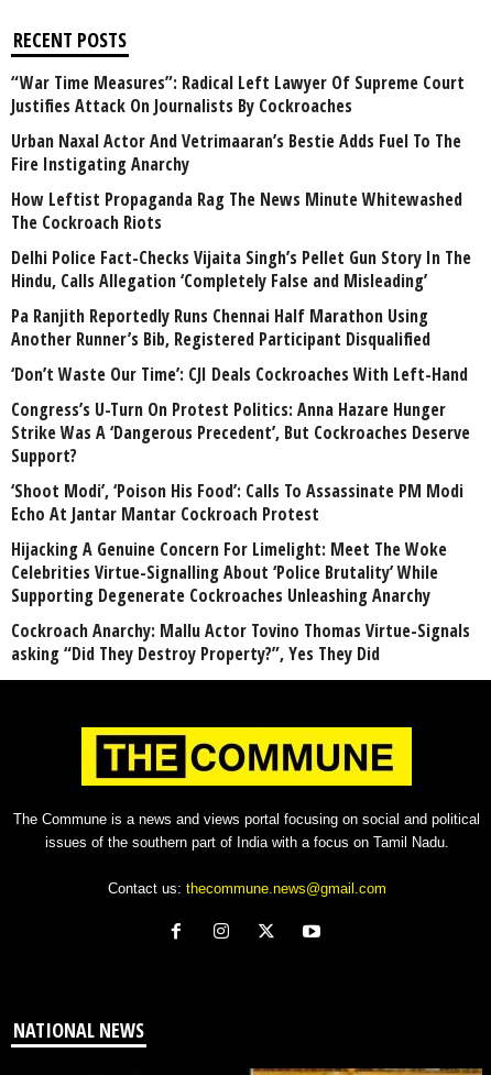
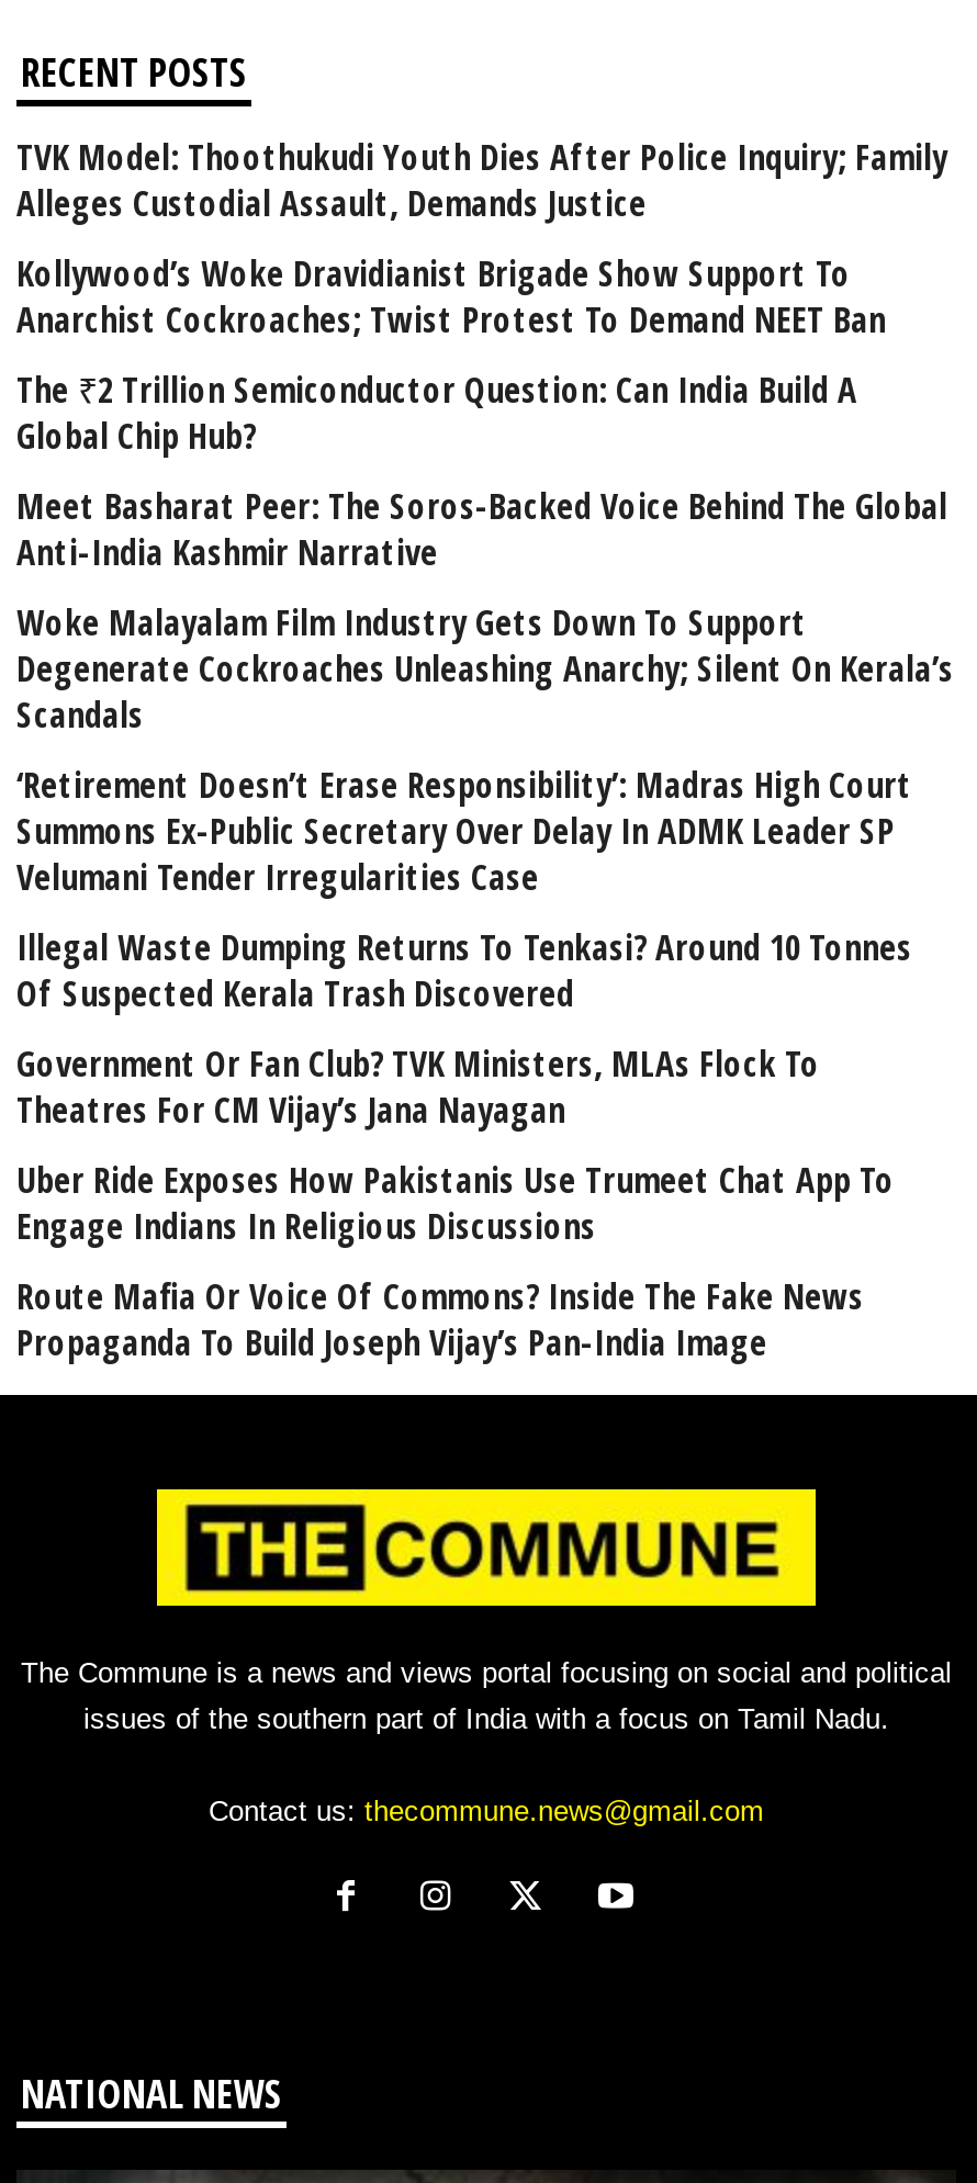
- “War Time Measures”: Radical Left Lawyer Of Supreme Court
- Justifies Attack On Journalists By Cockroaches
+ TVK Model: Thoothukudi Youth Dies After Police Inquiry; Family
+ Alleges Custodial Assault, Demands Justice

- Urban Naxal Actor And Vetrimaaran’s Bestie Adds Fuel To The
- Fire Instigating Anarchy
+ Kollywood’s Woke Dravidianist Brigade Show Support To
+ Anarchist Cockroaches; Twist Protest To Demand NEET Ban

- How Leftist Propaganda Rag The News Minute Whitewashed
- The Cockroach Riots
+ The ₹2 Trillion Semiconductor Question: Can India Build A
+ Global Chip Hub?

- Delhi Police Fact-Checks Vijaita Singh’s Pellet Gun Story In The
- Hindu, Calls Allegation ‘Completely False and Misleading’
+ Meet Basharat Peer: The Soros-Backed Voice Behind The Global
+ Anti-India Kashmir Narrative

- Pa Ranjith Reportedly Runs Chennai Half Marathon Using
- Another Runner’s Bib, Registered Participant Disqualified
+ Woke Malayalam Film Industry Gets Down To Support
+ Degenerate Cockroaches Unleashing Anarchy; Silent On Kerala’s
+ Scandals

- ‘Don’t Waste Our Time’: CJI Deals Cockroaches With Left-Hand
+ ‘Retirement Doesn’t Erase Responsibility’: Madras High Court
+ Summons Ex-Public Secretary Over Delay In ADMK Leader SP
+ Velumani Tender Irregularities Case

- Congress’s U-Turn On Protest Politics: Anna Hazare Hunger
- Strike Was A ‘Dangerous Precedent’, But Cockroaches Deserve
- Support?
+ Illegal Waste Dumping Returns To Tenkasi? Around 10 Tonnes
+ Of Suspected Kerala Trash Discovered

- ‘Shoot Modi’, ‘Poison His Food’: Calls To Assassinate PM Modi
- Echo At Jantar Mantar Cockroach Protest
+ Government Or Fan Club? TVK Ministers, MLAs Flock To
+ Theatres For CM Vijay’s Jana Nayagan

- Hijacking A Genuine Concern For Limelight: Meet The Woke
- Celebrities Virtue-Signalling About ‘Police Brutality’ While
- Supporting Degenerate Cockroaches Unleashing Anarchy
+ Uber Ride Exposes How Pakistanis Use Trumeet Chat App To
+ Engage Indians In Religious Discussions

- Cockroach Anarchy: Mallu Actor Tovino Thomas Virtue-Signals
- asking “Did They Destroy Property?”, Yes They Did
+ Route Mafia Or Voice Of Commons? Inside The Fake News
+ Propaganda To Build Joseph Vijay’s Pan-India Image
